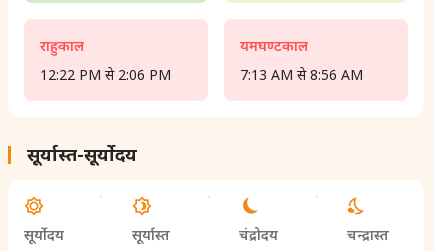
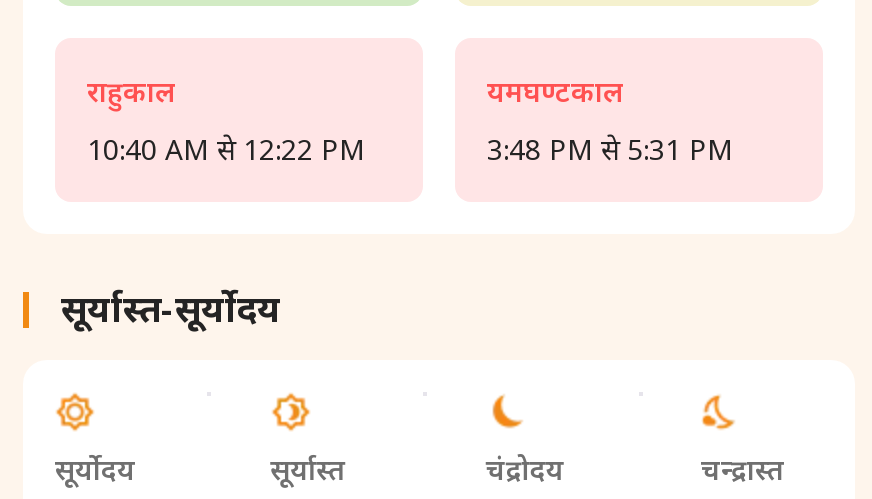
- 12:22 PM से 2:06 PM
+ 10:40 AM से 12:22 PM

- 7:13 AM से 8:56 AM
+ 3:48 PM से 5:31 PM
